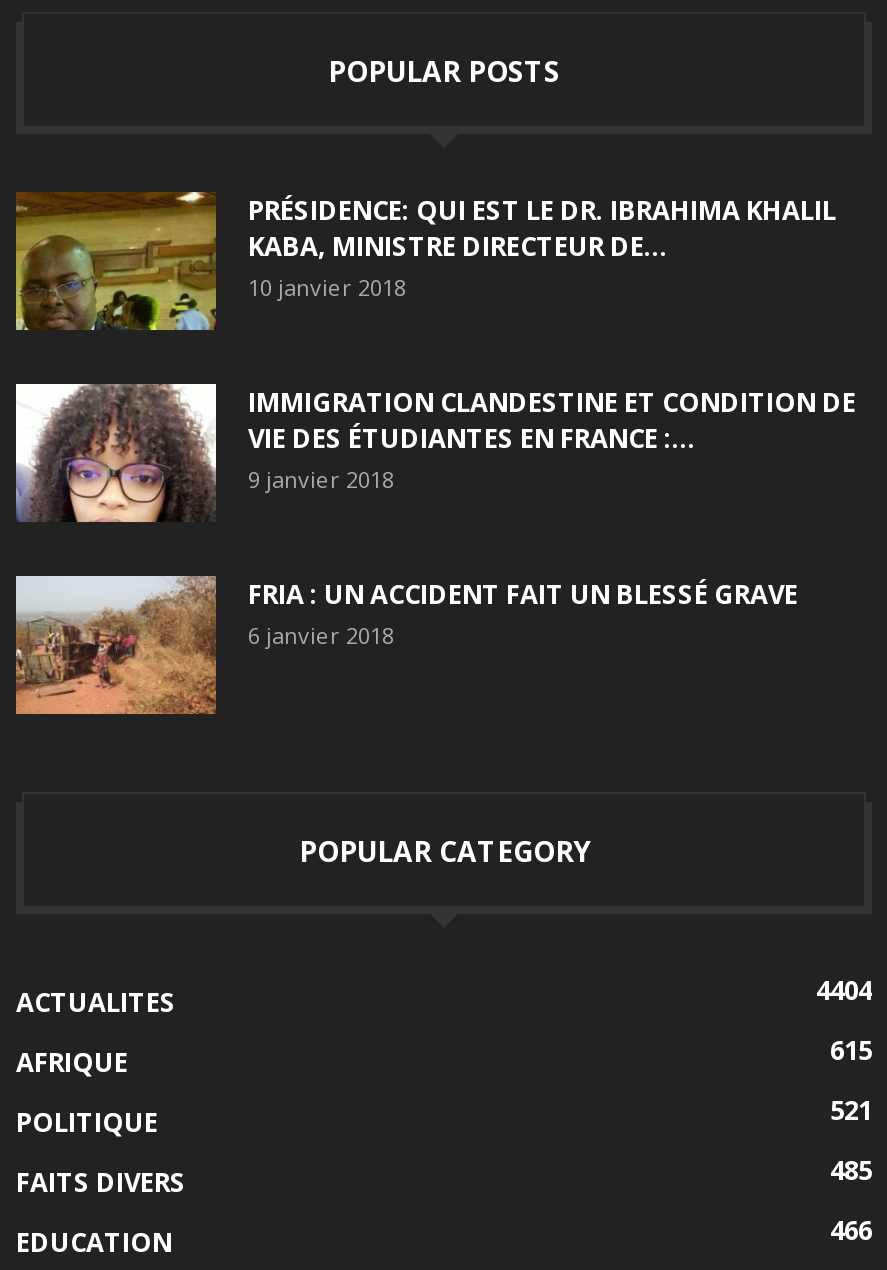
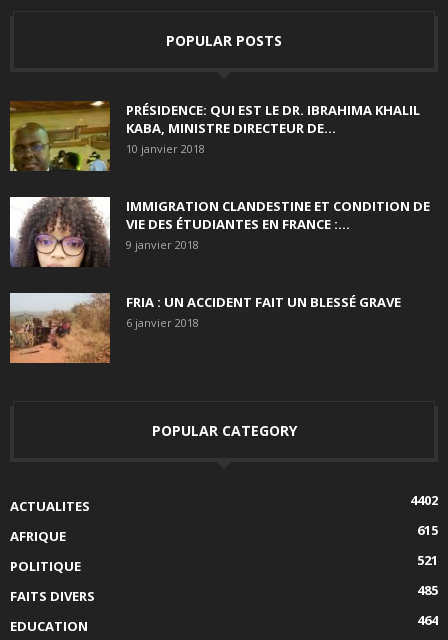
- 4404
+ 4402

- 466
+ 464
